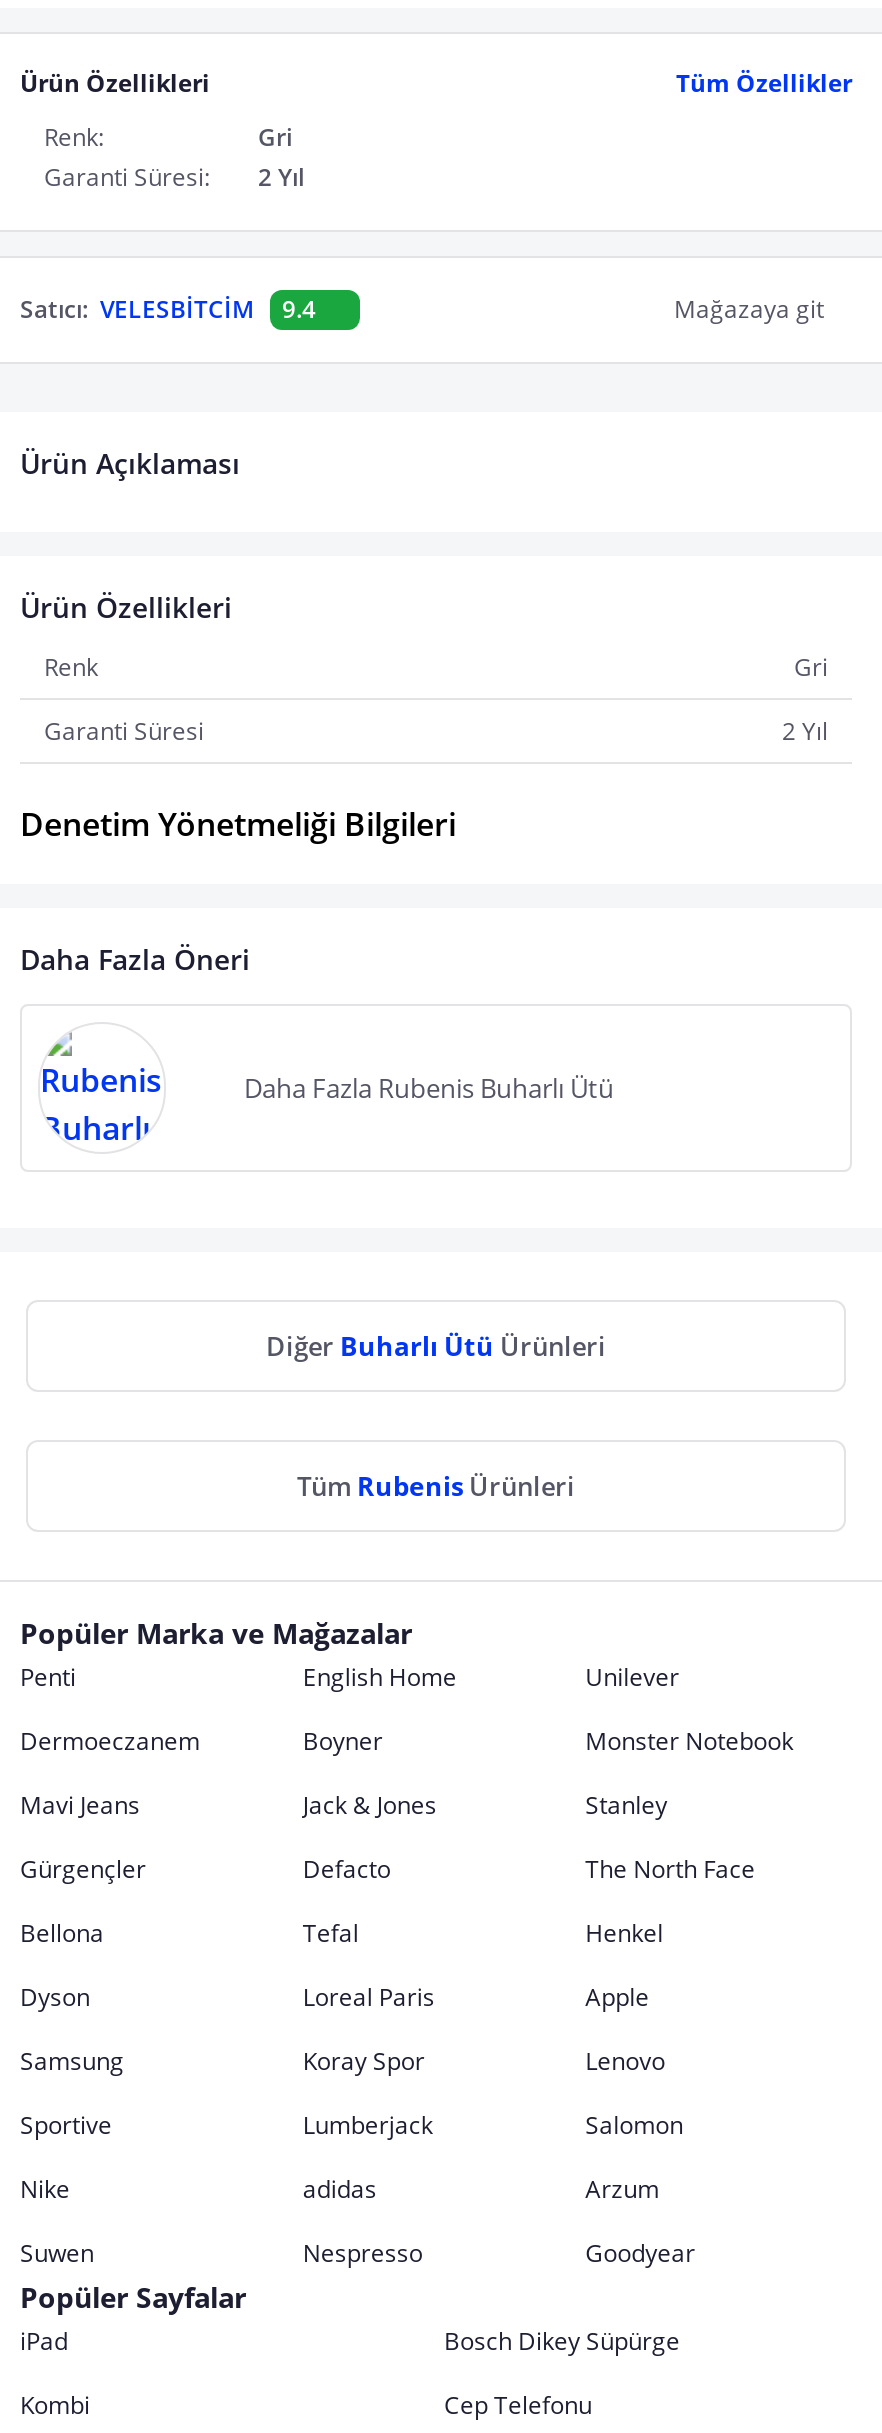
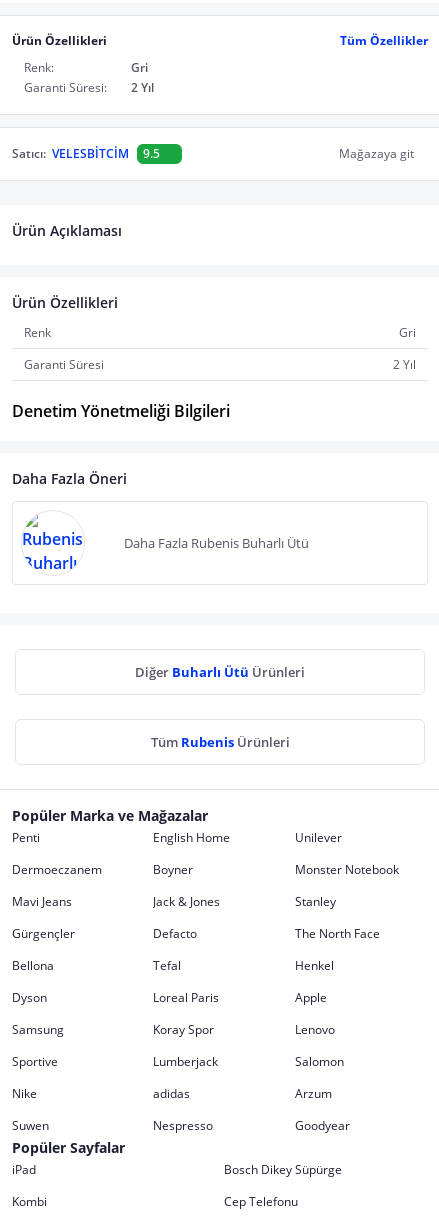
- Satıcı: VELESBİTCİM 9.4
+ Satıcı: VELESBİTCİM 9.5
